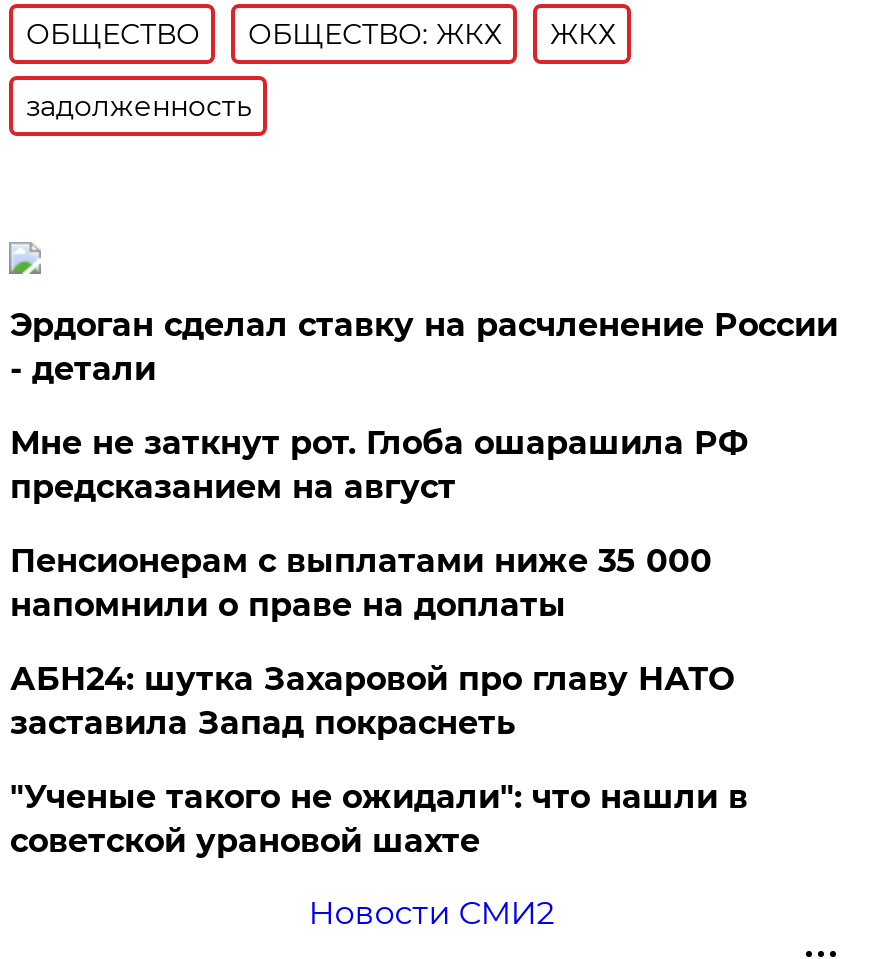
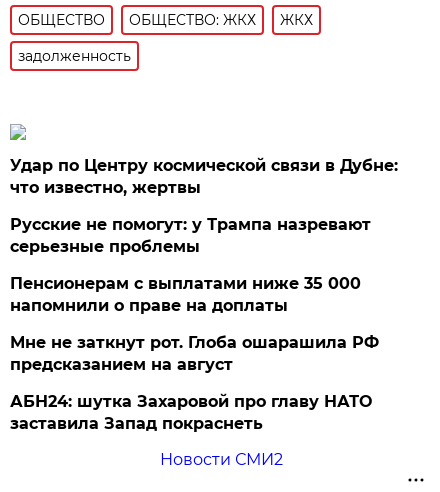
+ Русские не помогут: у Трампа назревают
+ серьезные проблемы

- Эрдоган сделал ставку на расчленение России
- - детали
+ Удар по Центру космической связи в Дубне:
+ что известно, жертвы

moved down: Мне не заткнут рот. Глоба ошарашила РФ | предсказанием на август

moved down: АБН24: шутка Захаровой про главу НАТО | заставила Запад покраснеть

- "Ученые такого не ожидали": что нашли в
- советской урановой шахте
